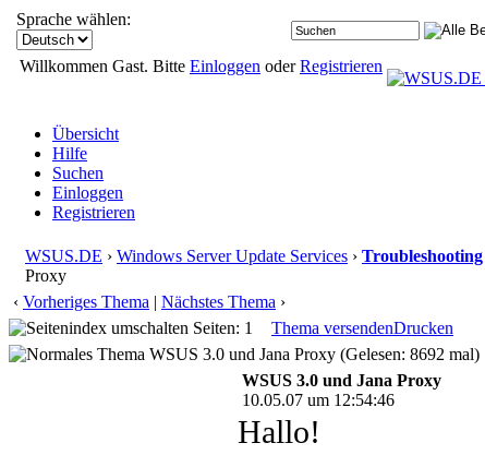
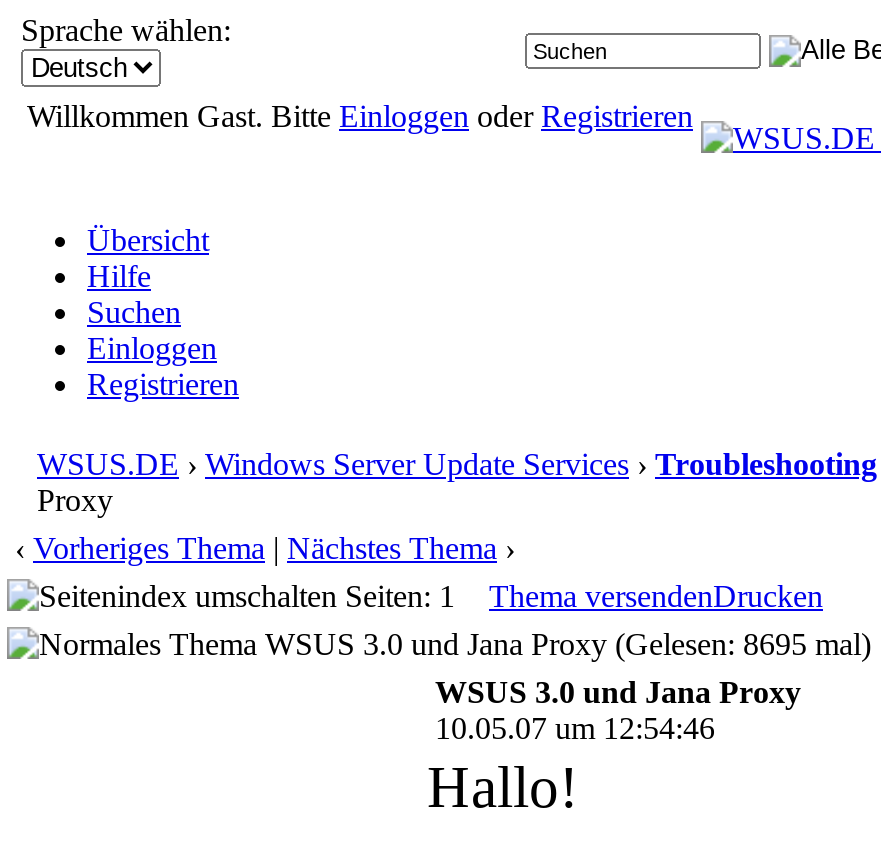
- WSUS 3.0 und Jana Proxy (Gelesen: 8692 mal)
+ WSUS 3.0 und Jana Proxy (Gelesen: 8695 mal)
